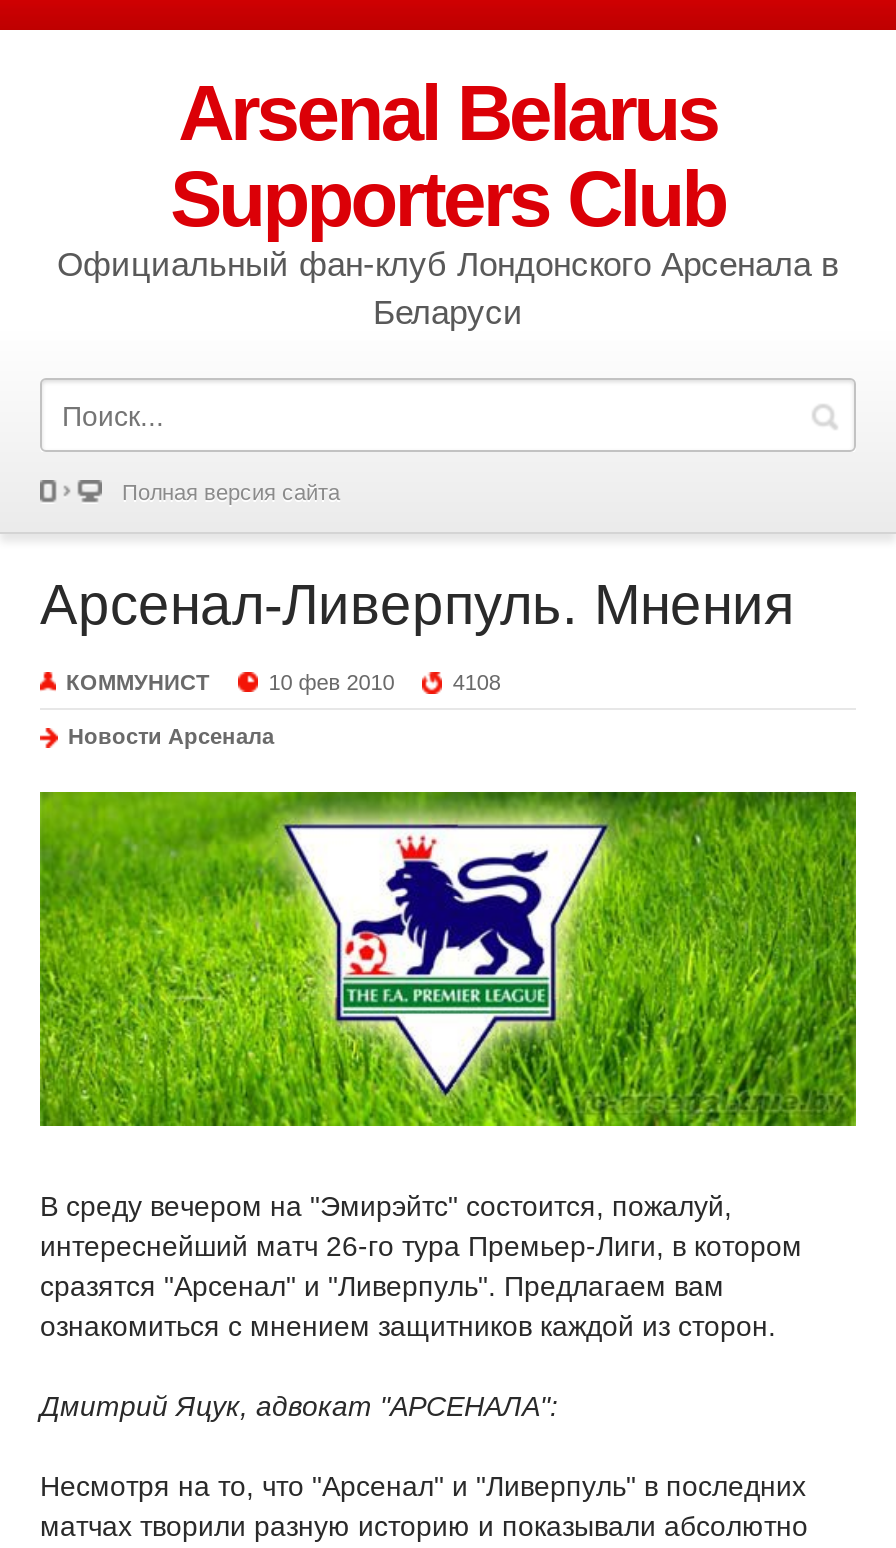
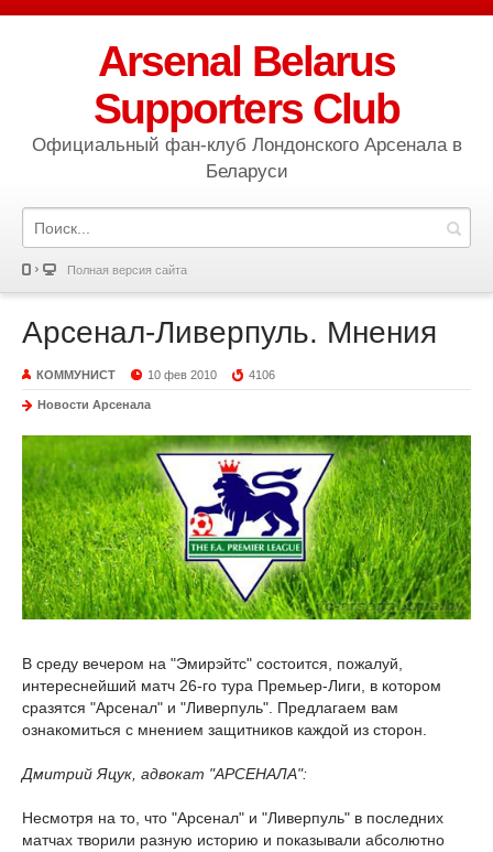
- 4108
+ 4106
